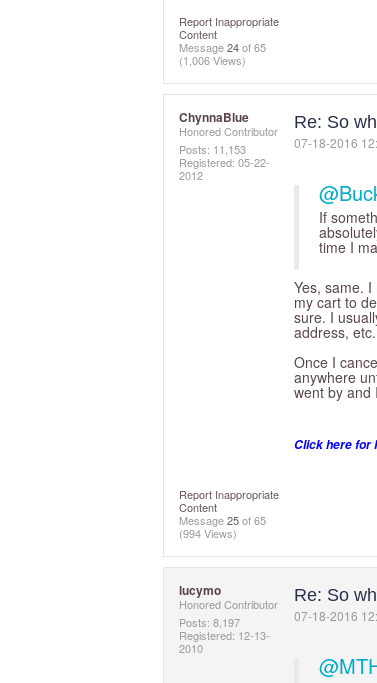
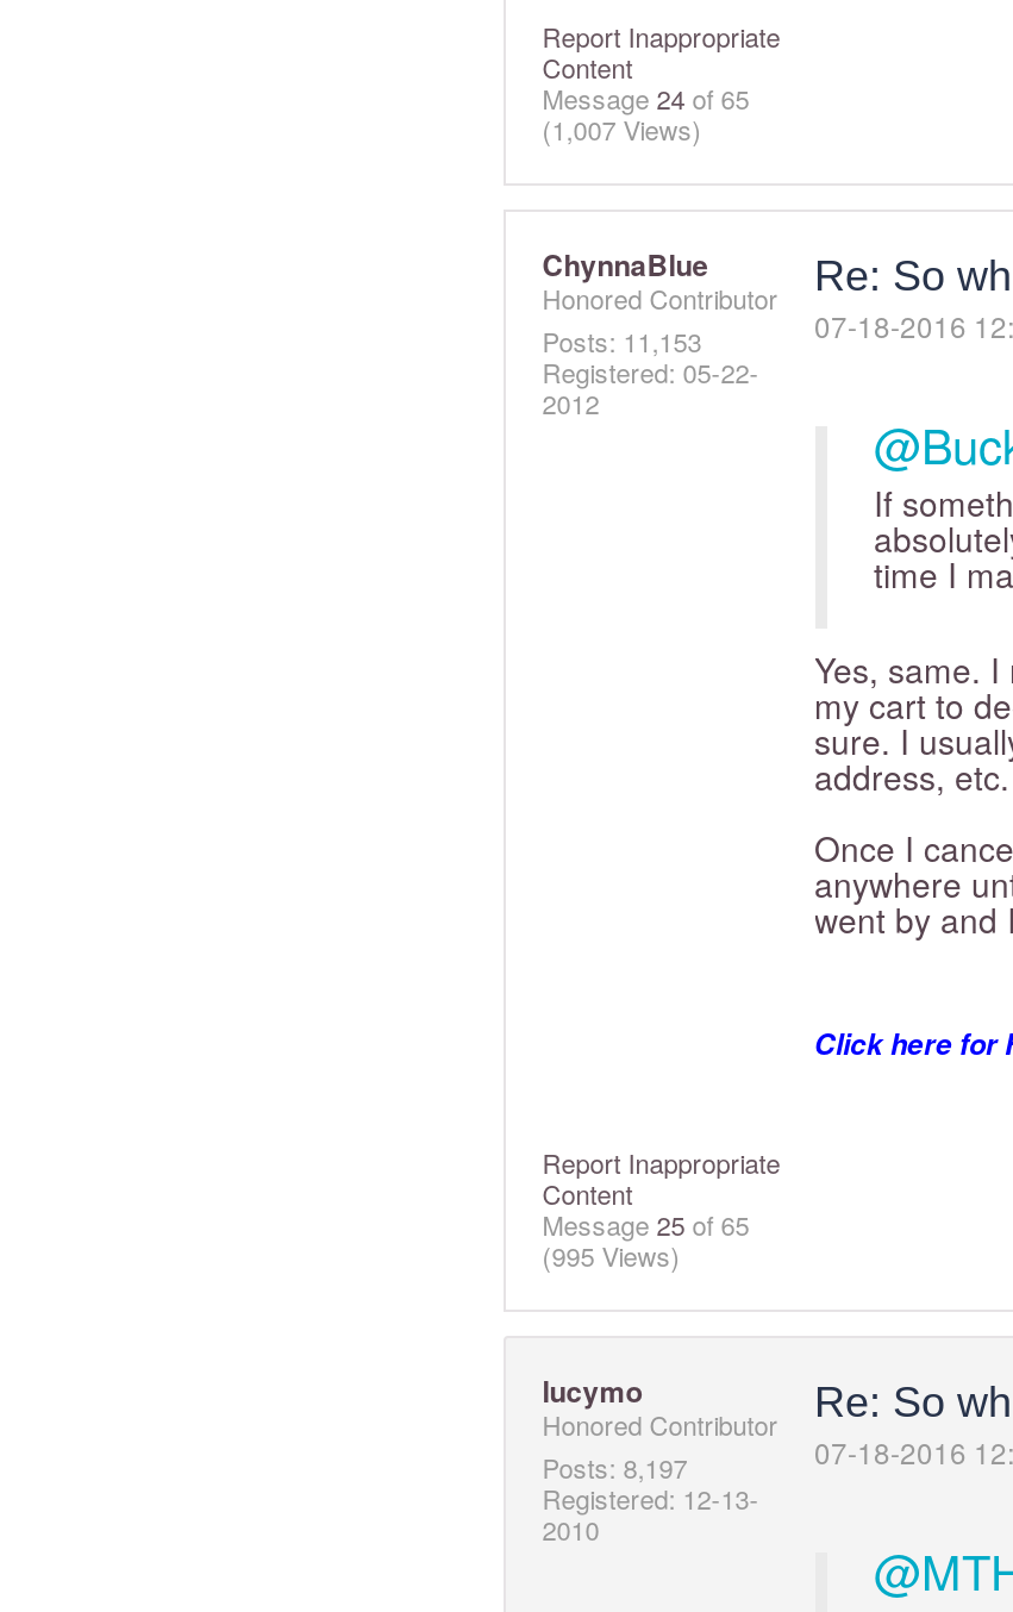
- (1,006 Views)
+ (1,007 Views)

- (994 Views)
+ (995 Views)
